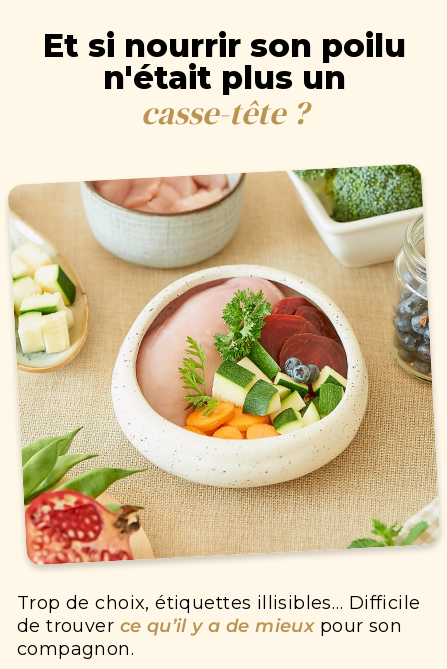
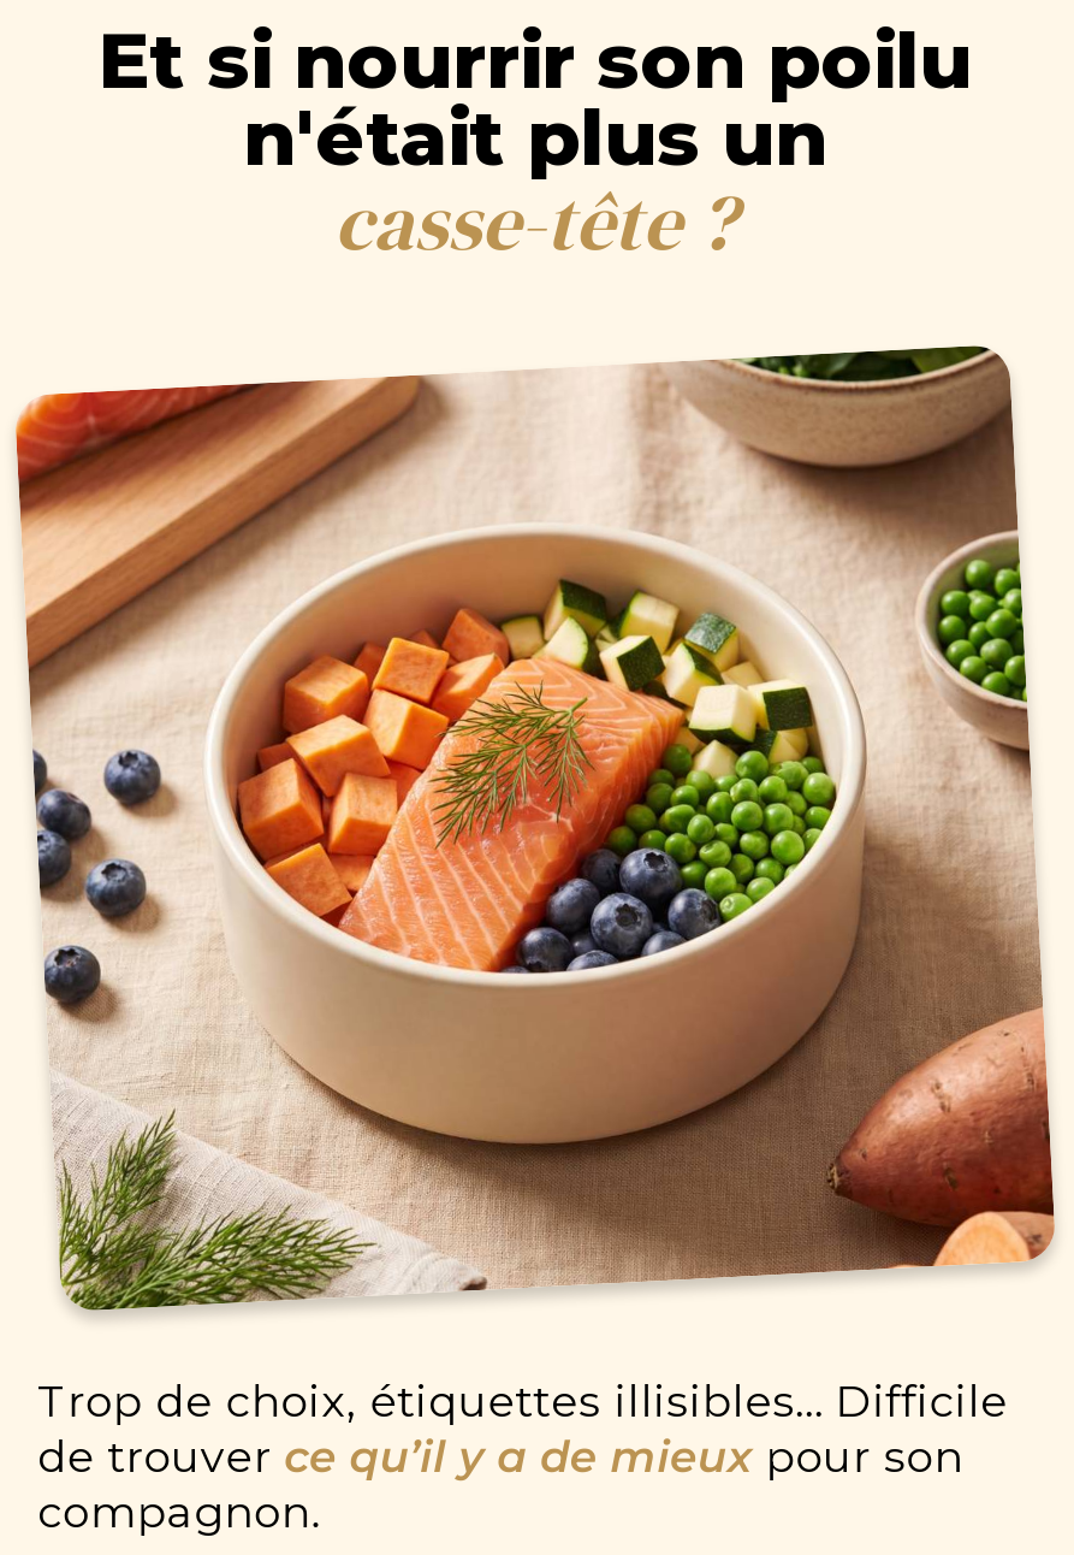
- [image]
+ [image]
